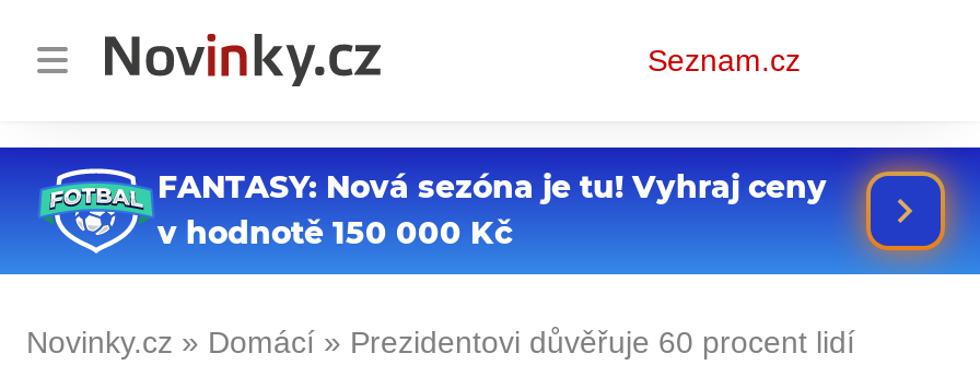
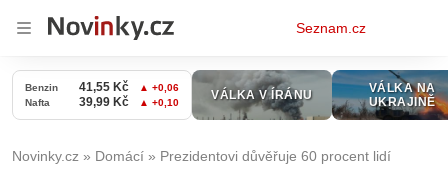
- [image]
+ [image]
